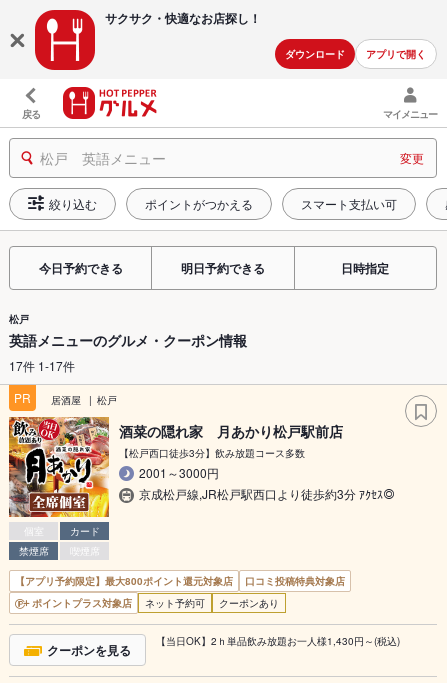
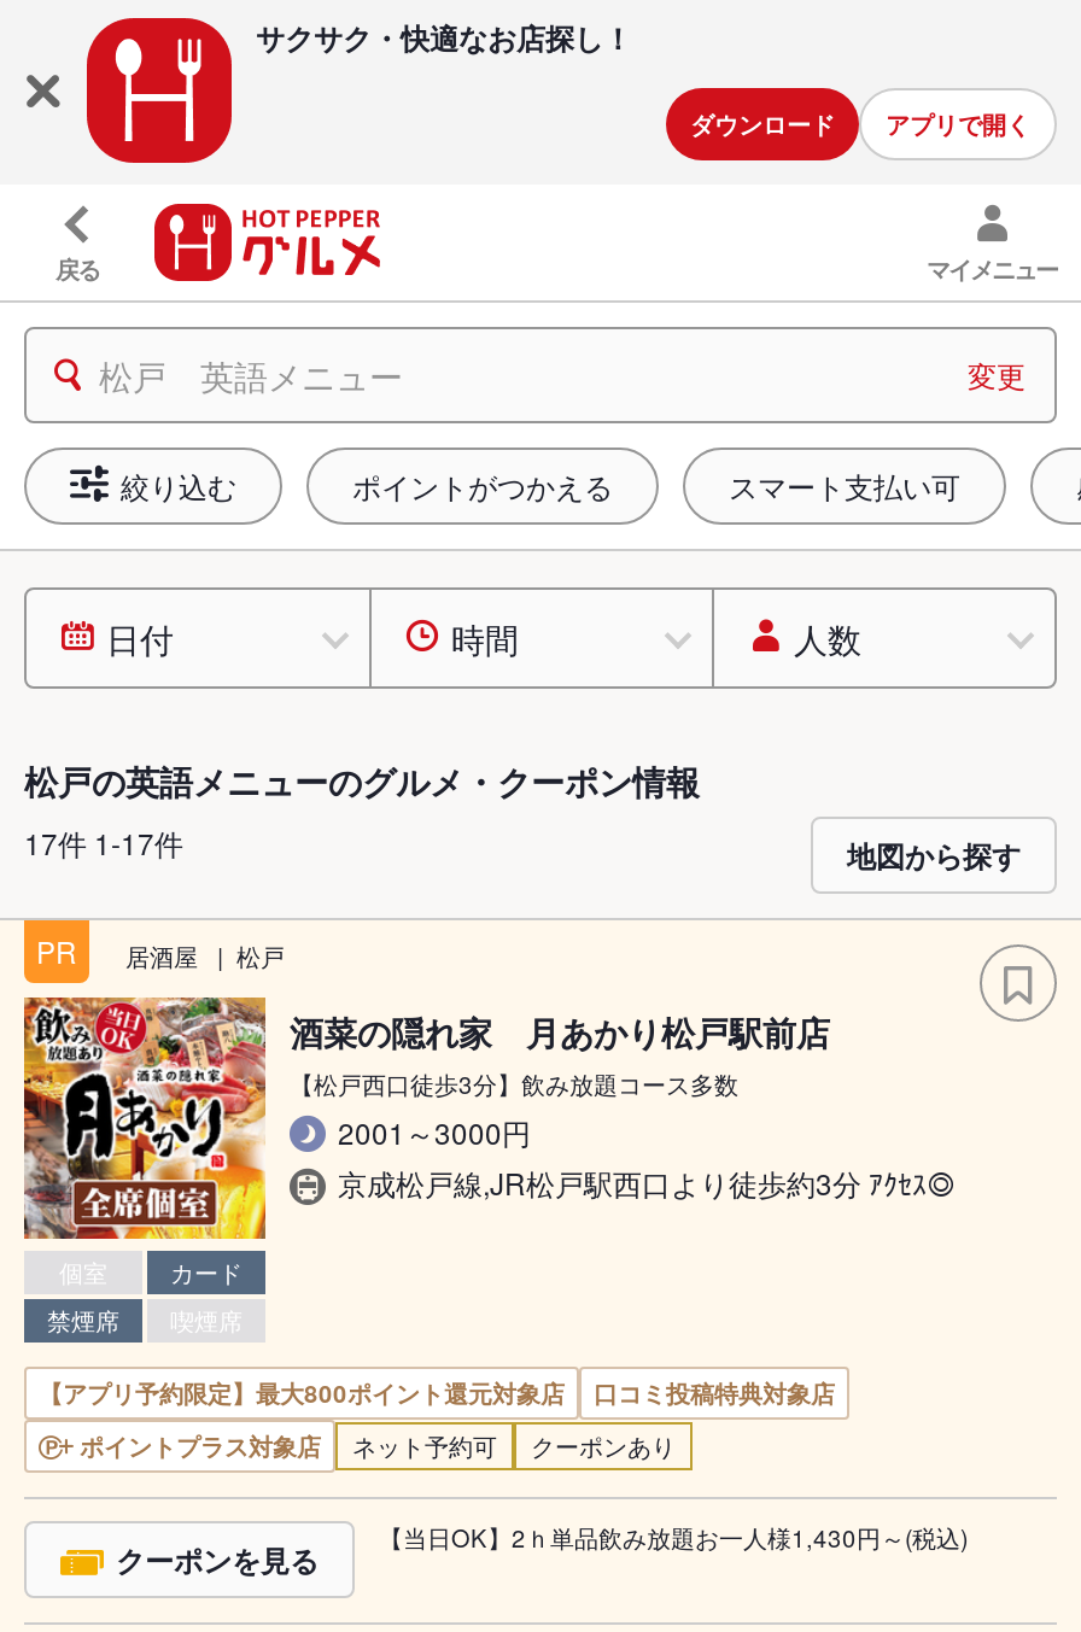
- 今日予約できる
- 明日予約できる
- 日時指定
+ 日付
+ 時間
+ 人数

- 松戸
- 英語メニューのグルメ・クーポン情報
+ 松戸の英語メニューのグルメ・クーポン情報

+ 地図から探す
